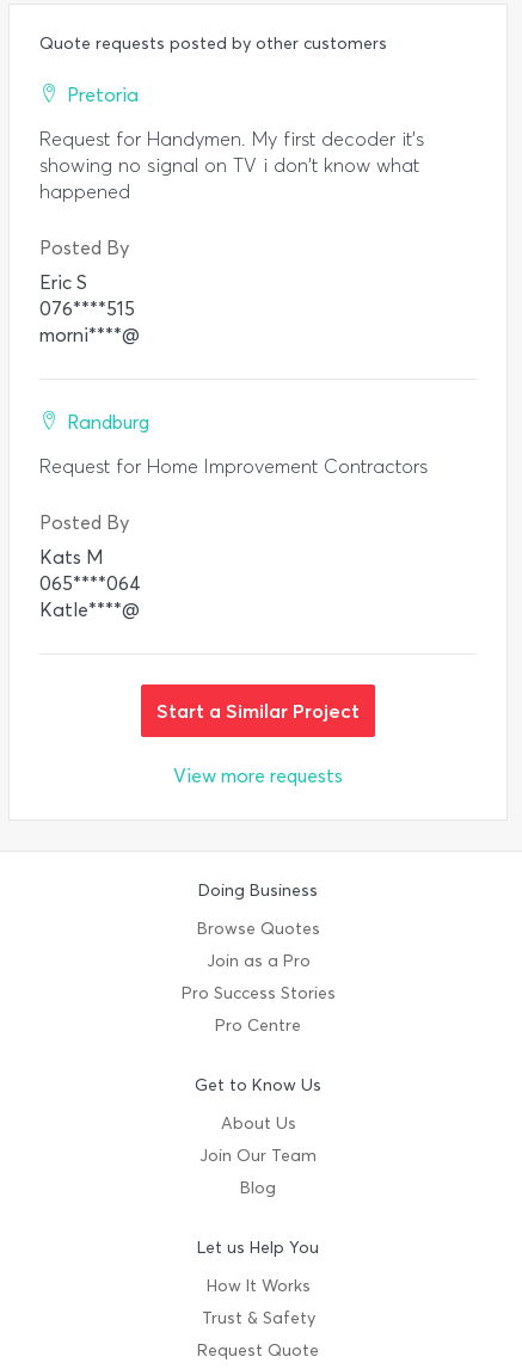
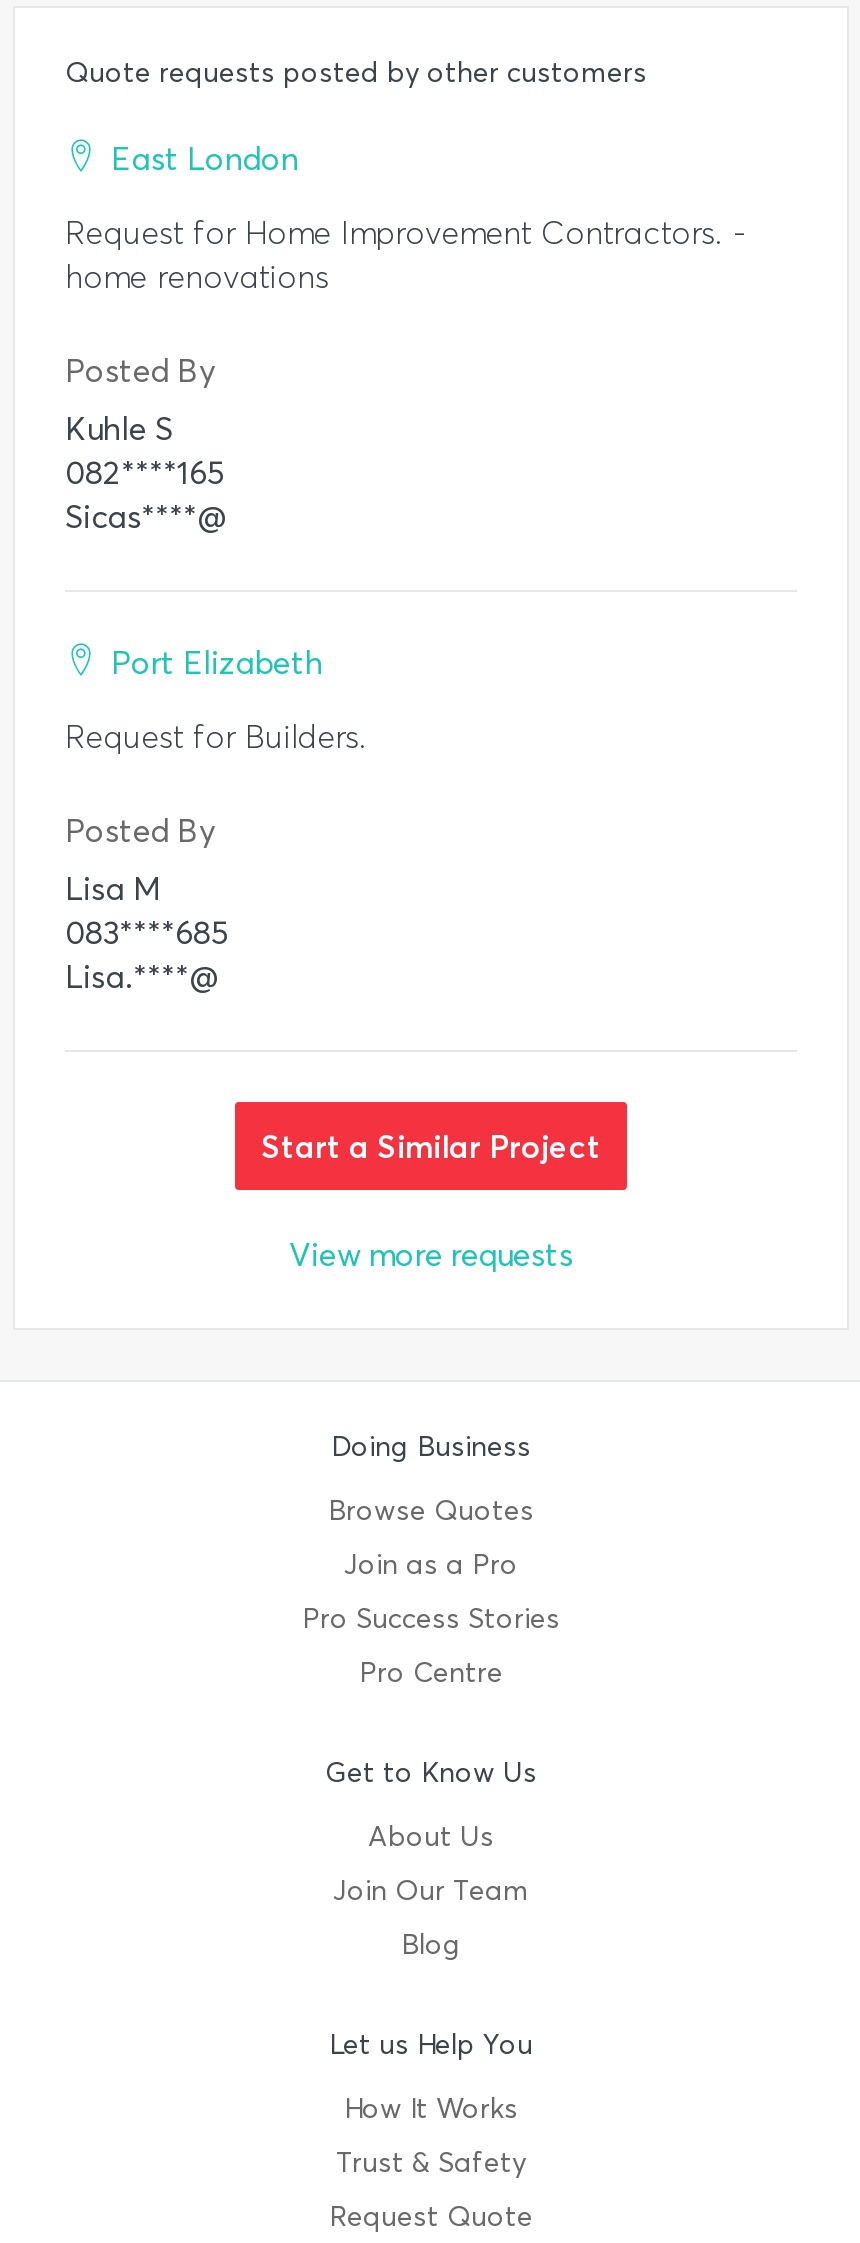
- Pretoria
+ East London

- Request for Handymen. My first decoder it's
- showing no signal on TV i don't know what
- happened
+ Request for Home Improvement Contractors. -
+ home renovations

- Eric S
- 076****515
- morni****@
+ Kuhle S
+ 082****165
+ Sicas****@

- Randburg
+ Port Elizabeth

- Request for Home Improvement Contractors
+ Request for Builders.

- Kats M
- 065****064
- Katle****@
+ Lisa M
+ 083****685
+ Lisa.****@
